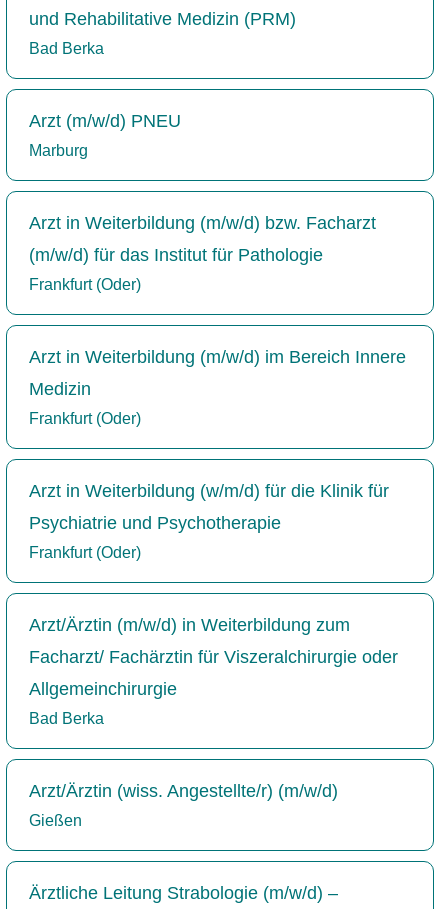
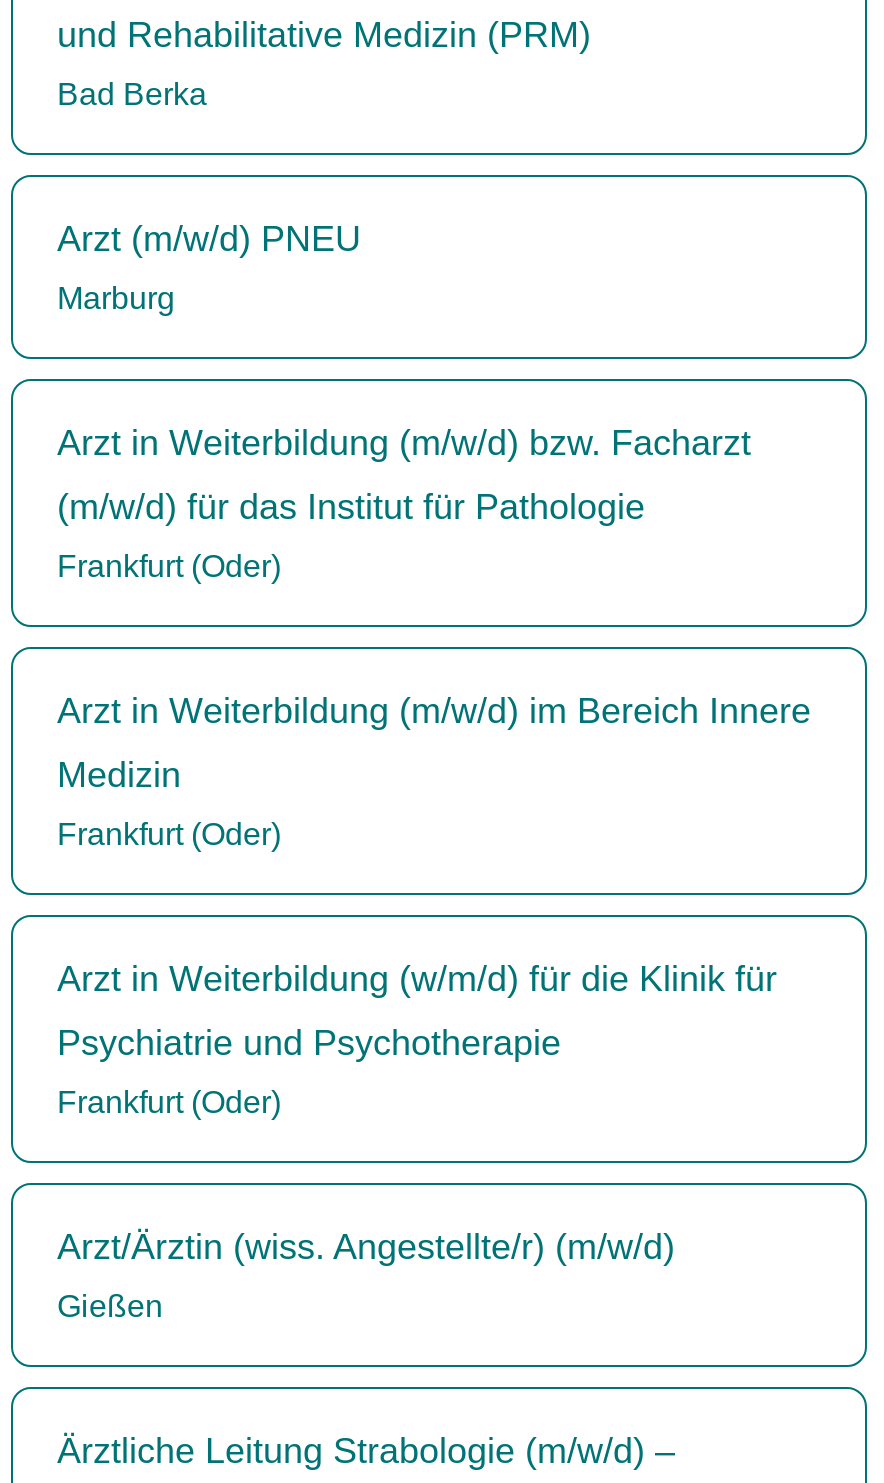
- Arzt/Ärztin (m/w/d) in Weiterbildung zum
- Facharzt/ Fachärztin für Viszeralchirurgie oder
- Allgemeinchirurgie
- Bad Berka
